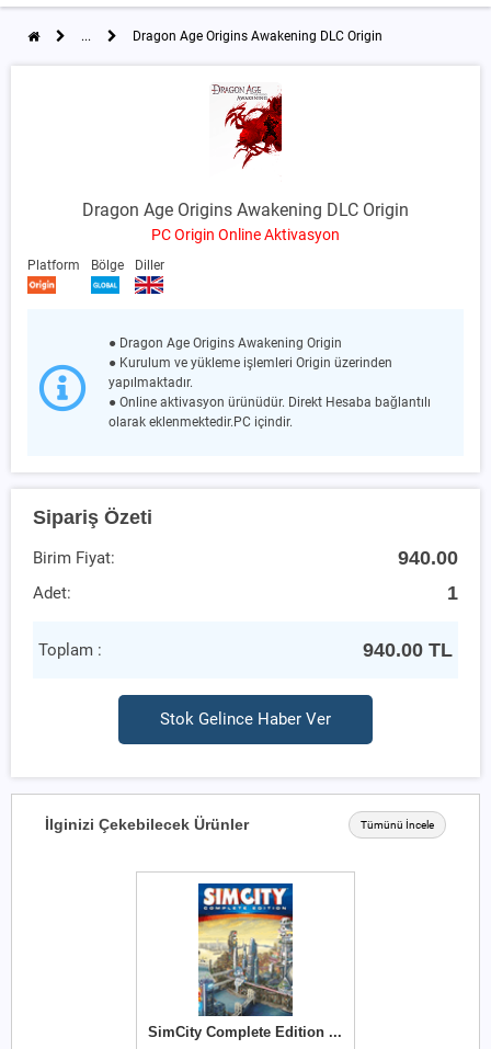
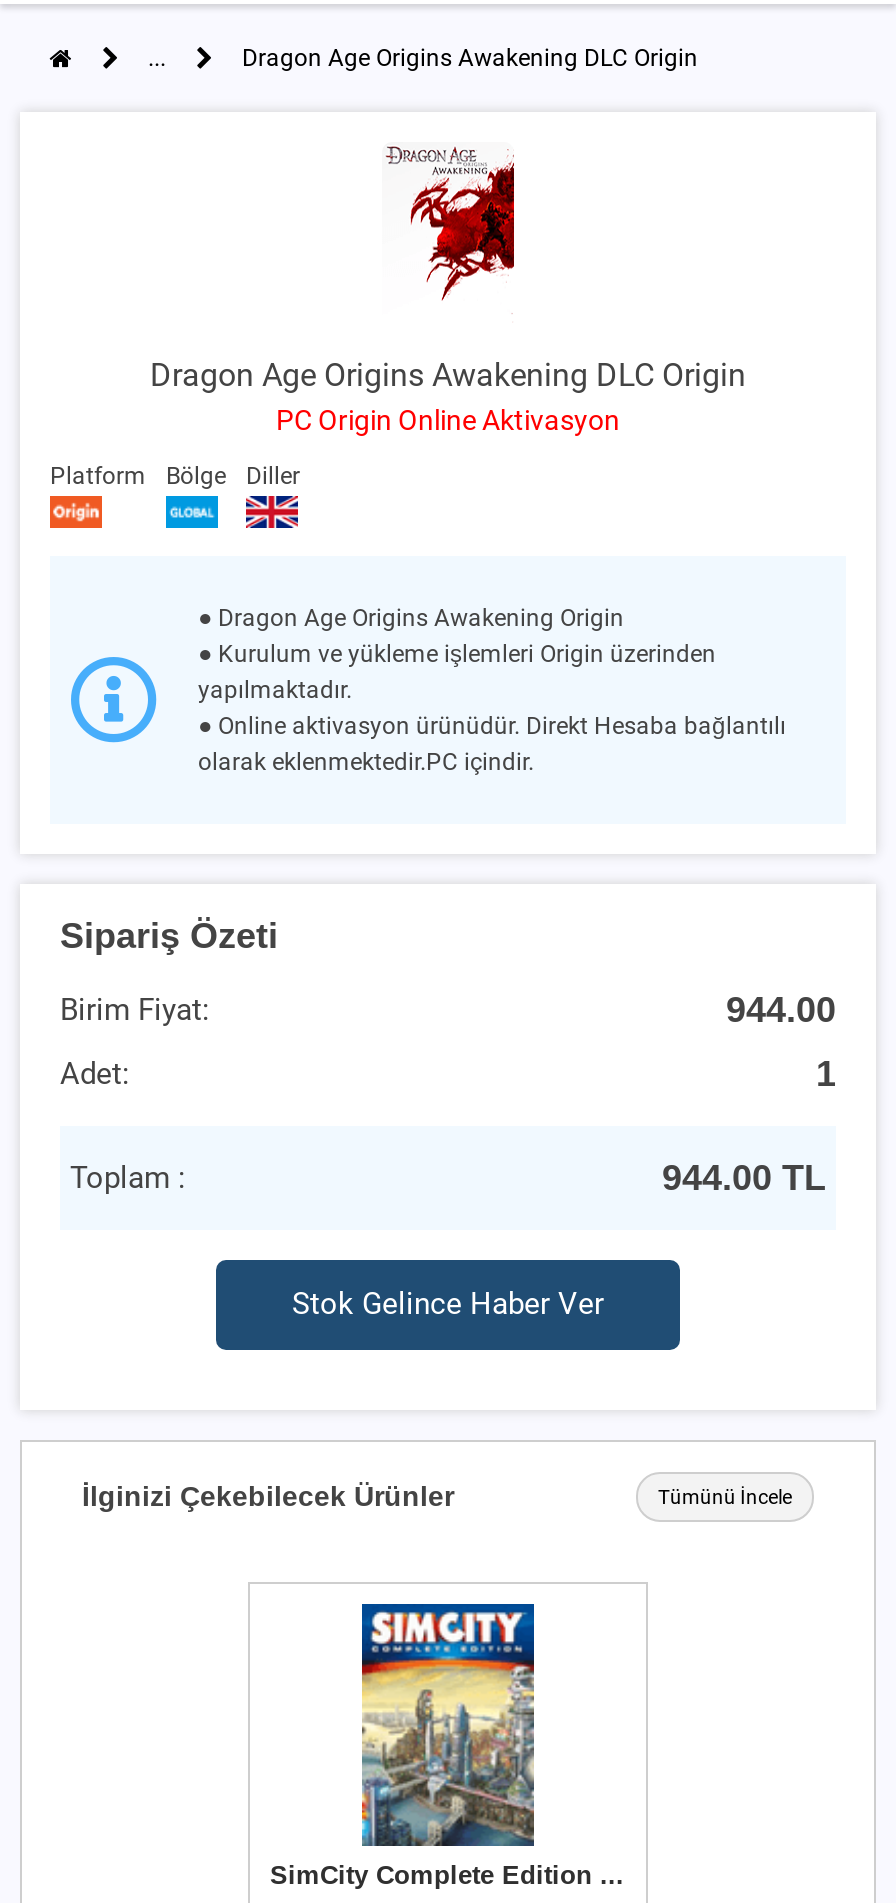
- 940.00
+ 944.00

- 940.00 TL
+ 944.00 TL
